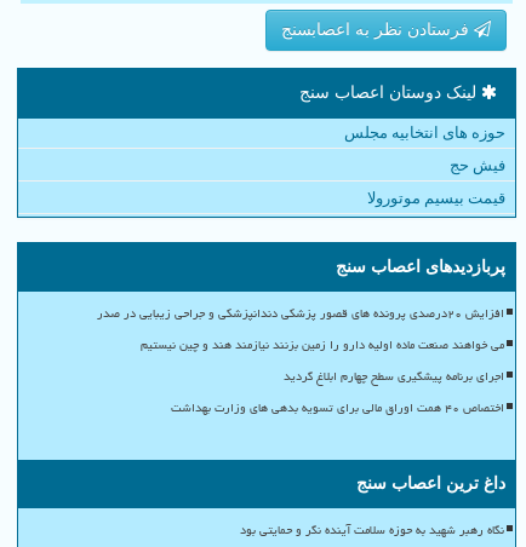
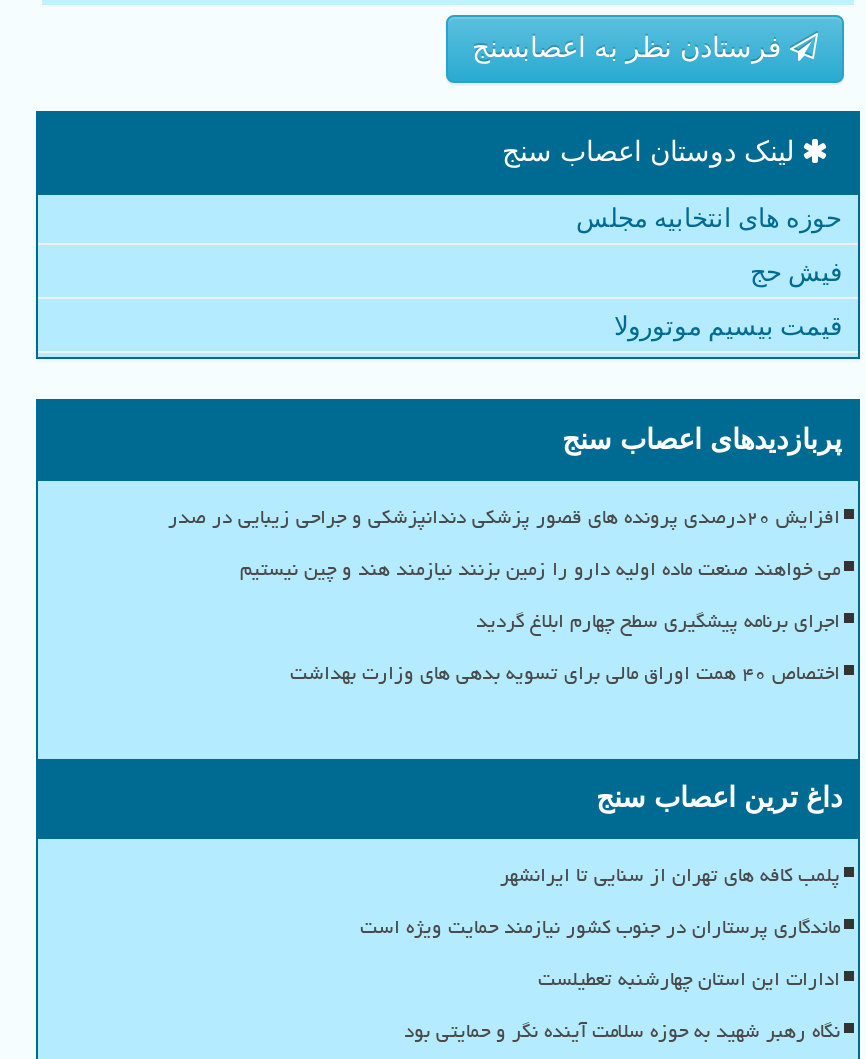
+ پلمب کافه های تهران از سنایی تا ایرانشهر
+ ماندگاری پرستاران در جنوب کشور نیازمند حمایت ویژه است
+ ادارات این استان چهارشنبه تعطیلست
